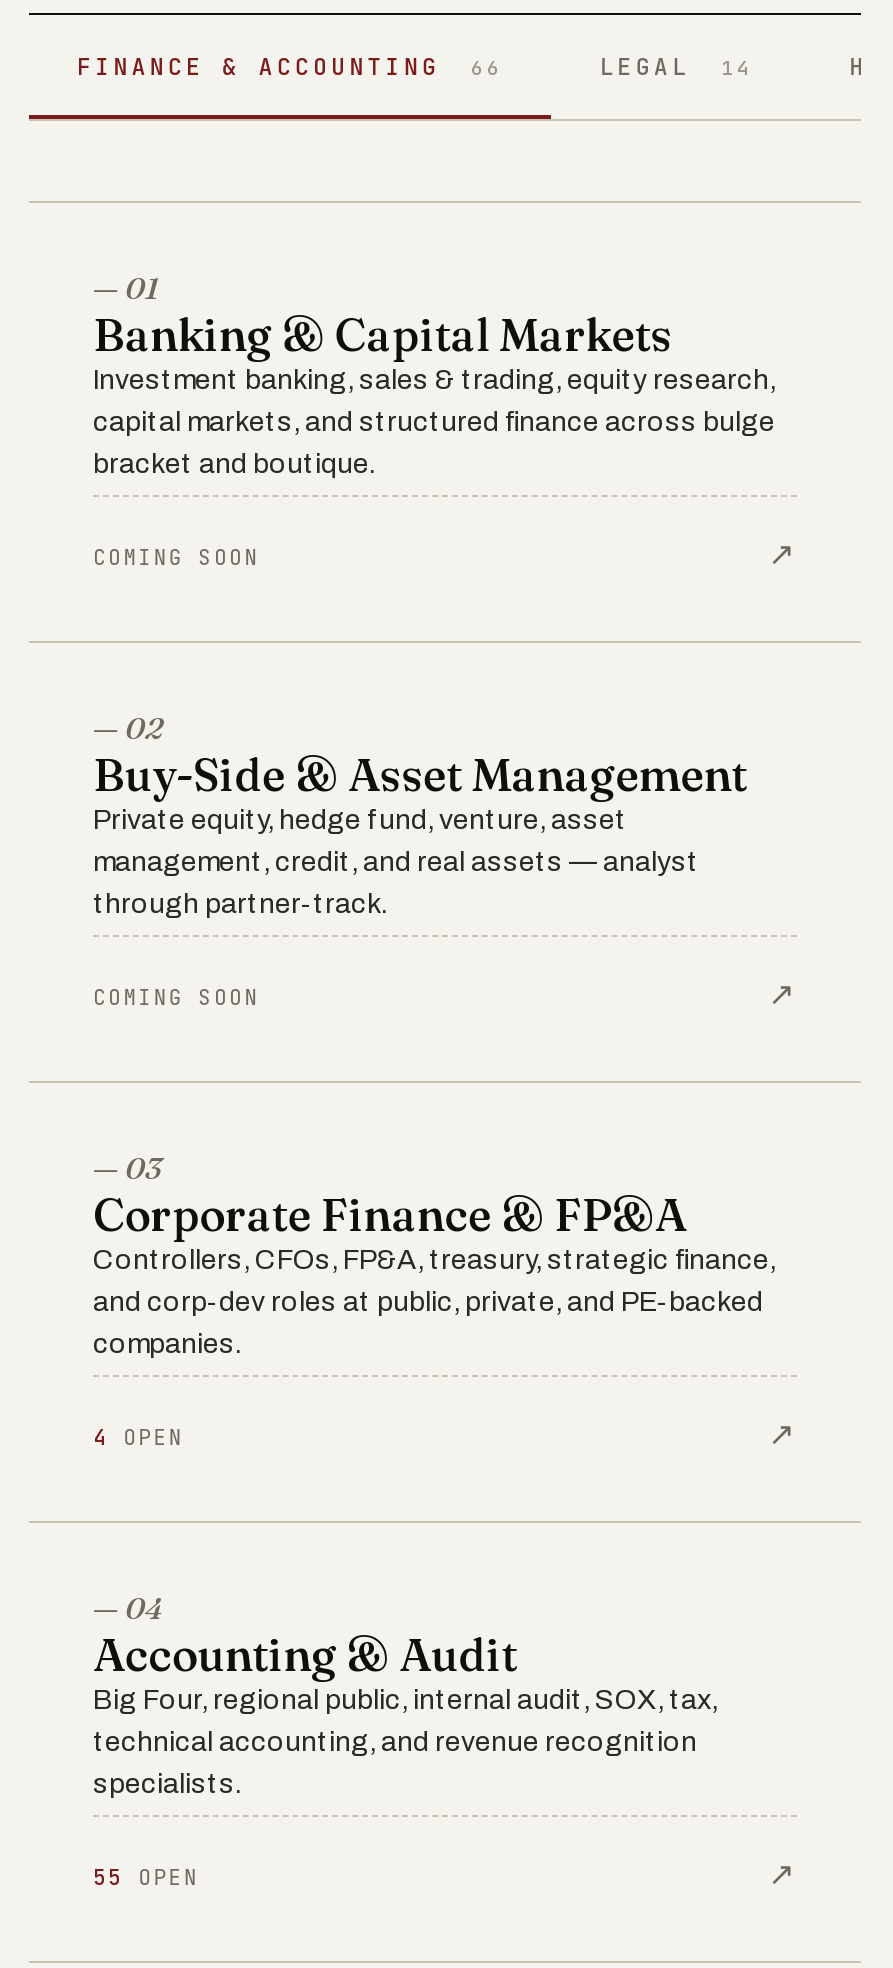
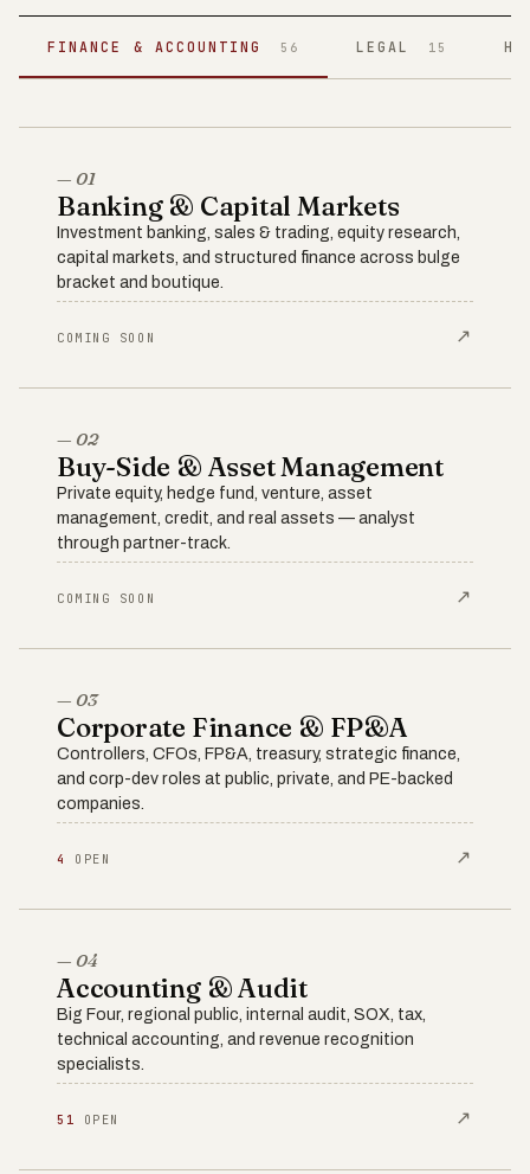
- FINANCE & ACCOUNTING 66
+ FINANCE & ACCOUNTING 56

- LEGAL 14
+ LEGAL 15

- 55 OPEN
+ 51 OPEN
